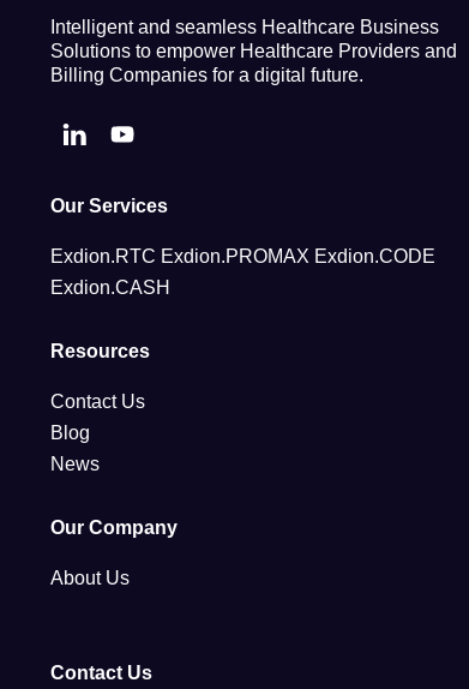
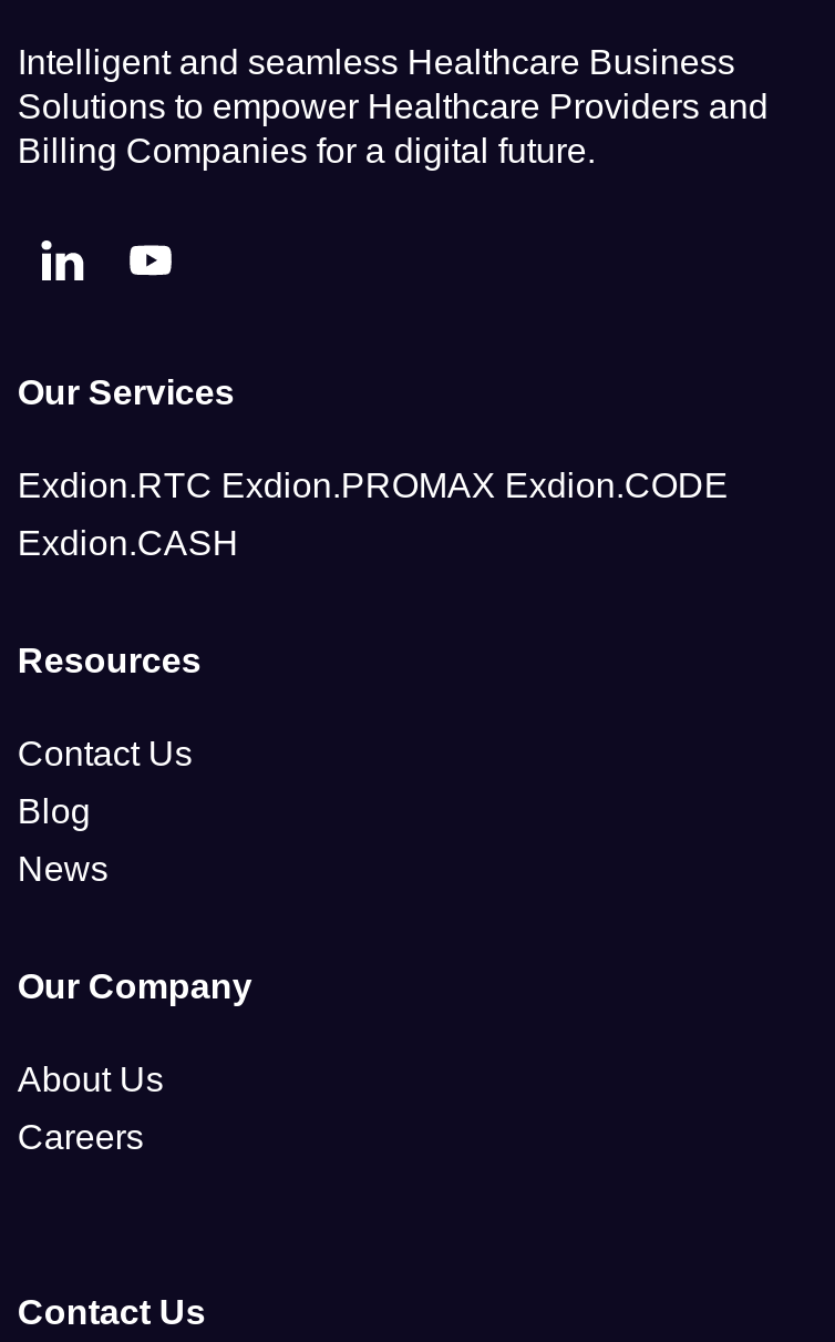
+ Careers
